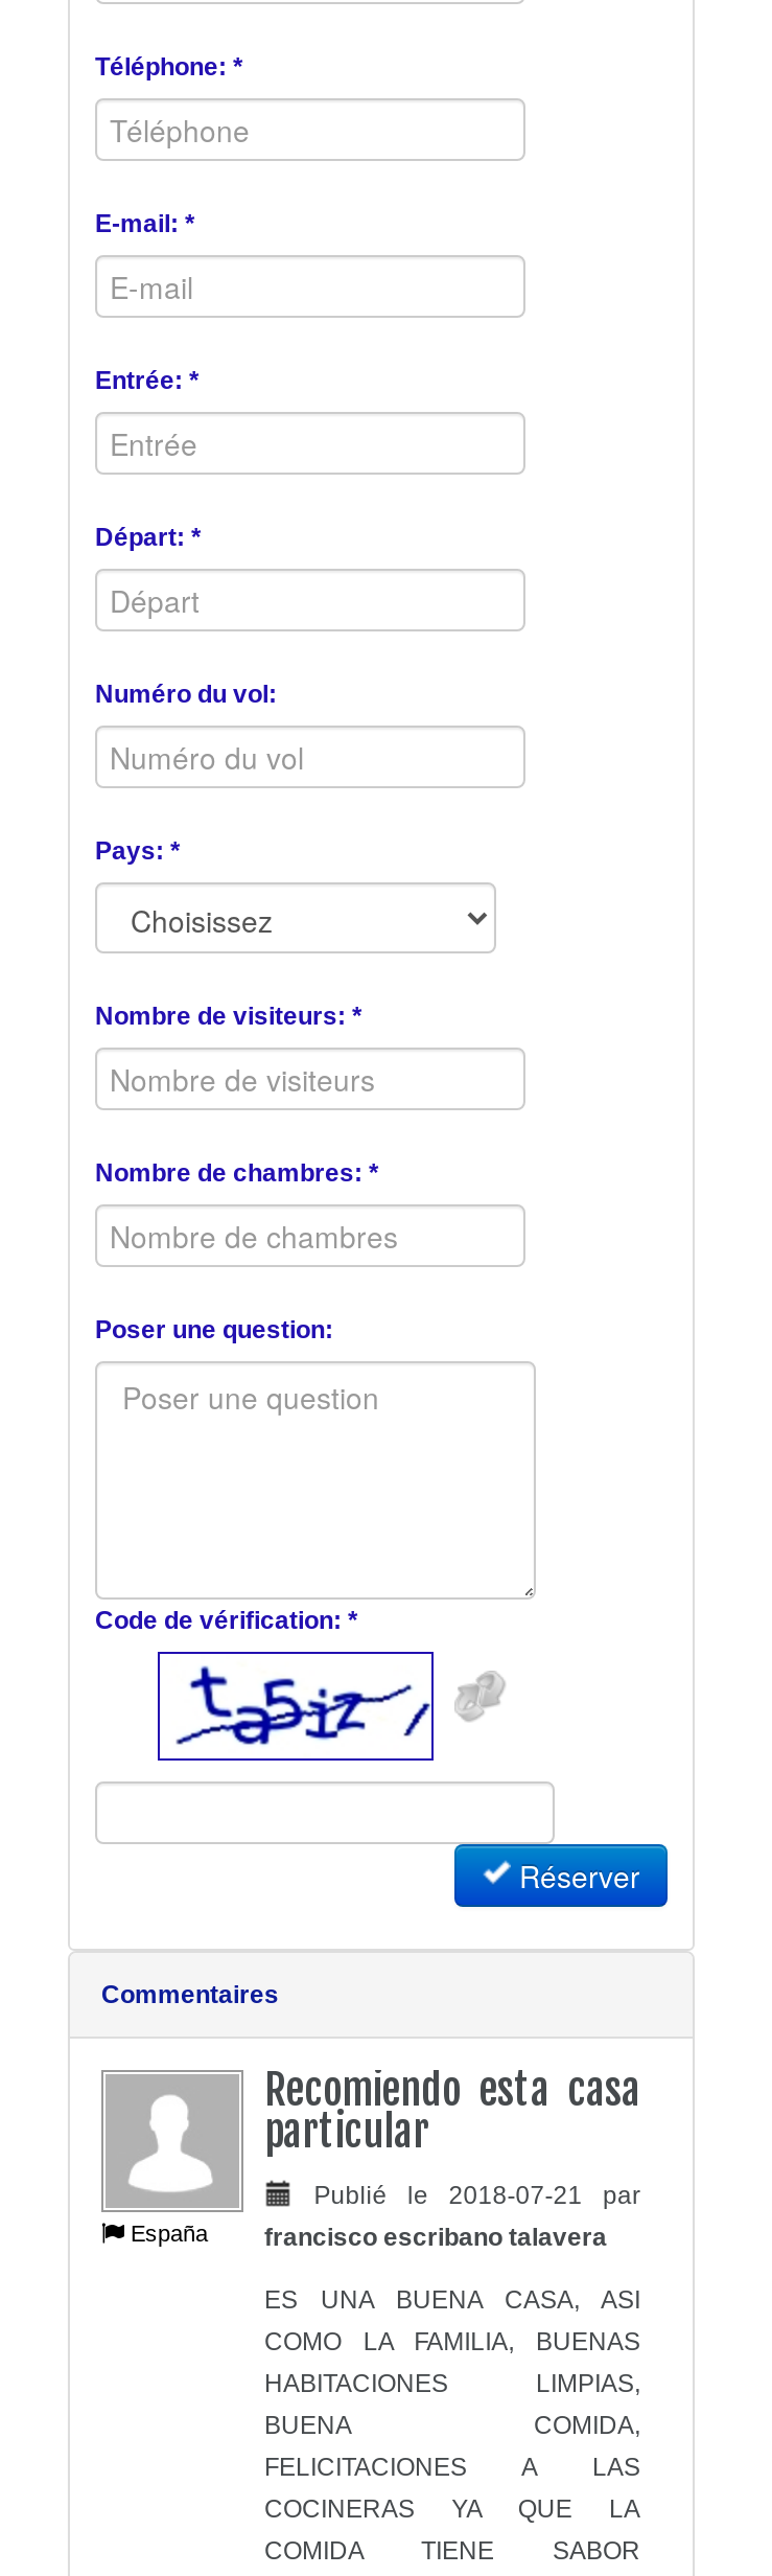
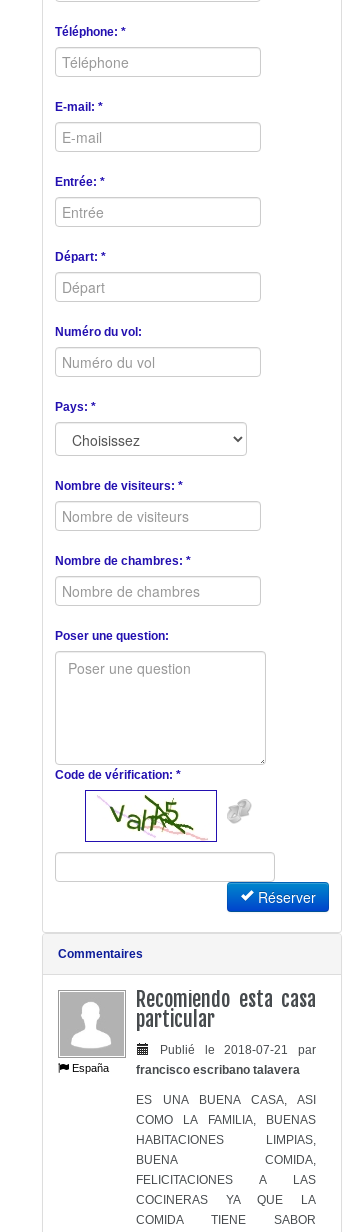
- [image]
+ [image]
